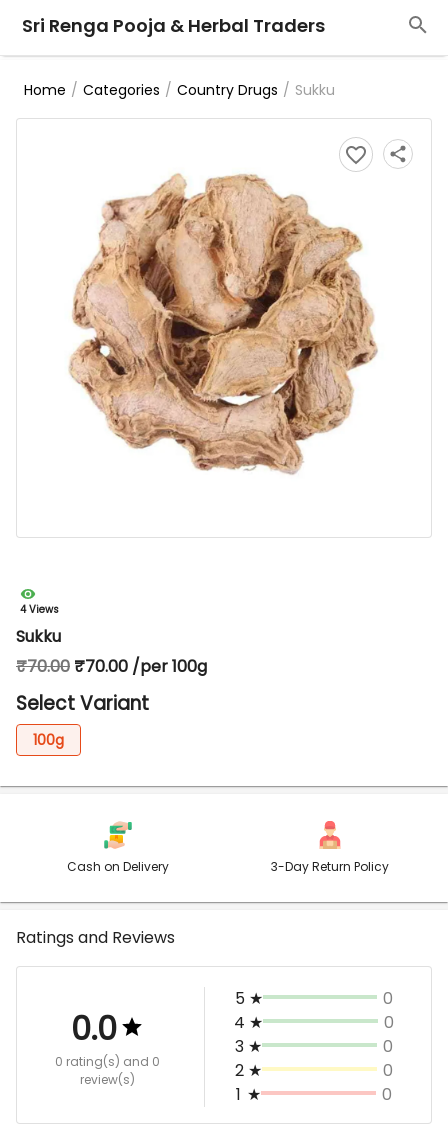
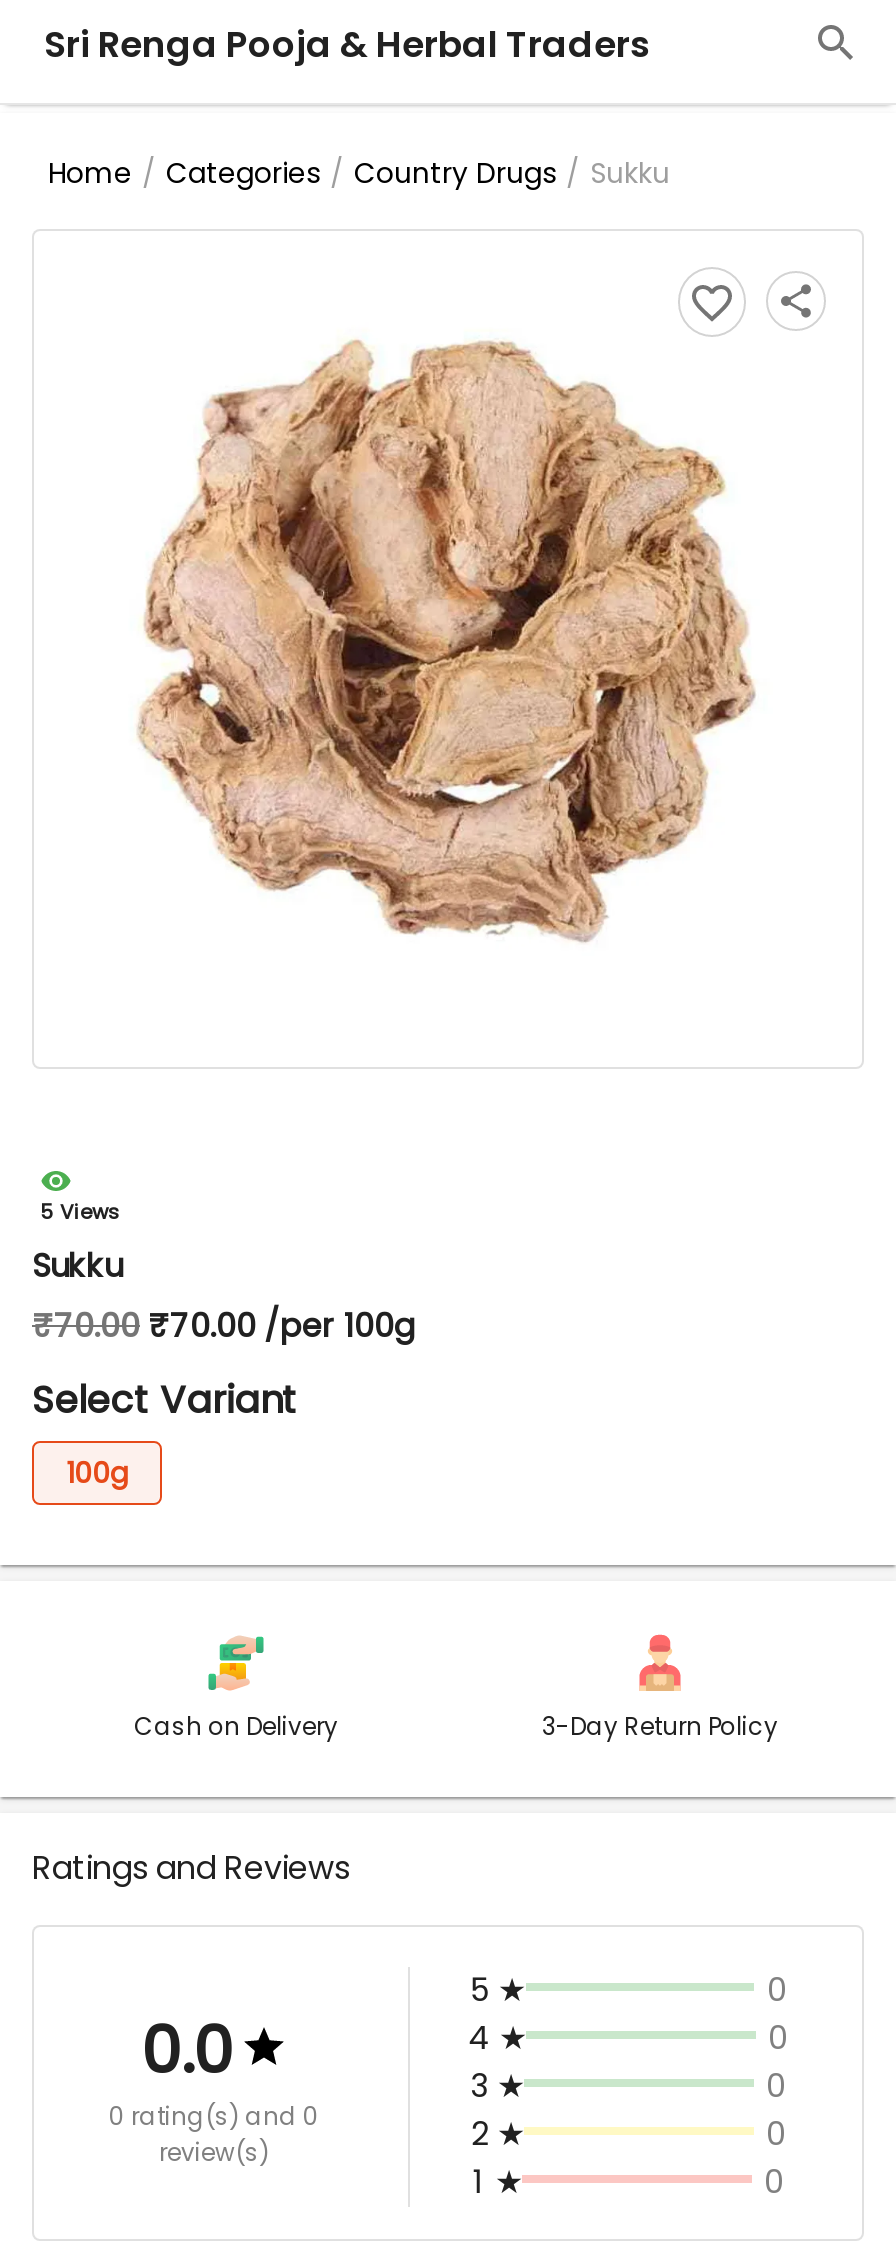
- 4 Views
+ 5 Views
